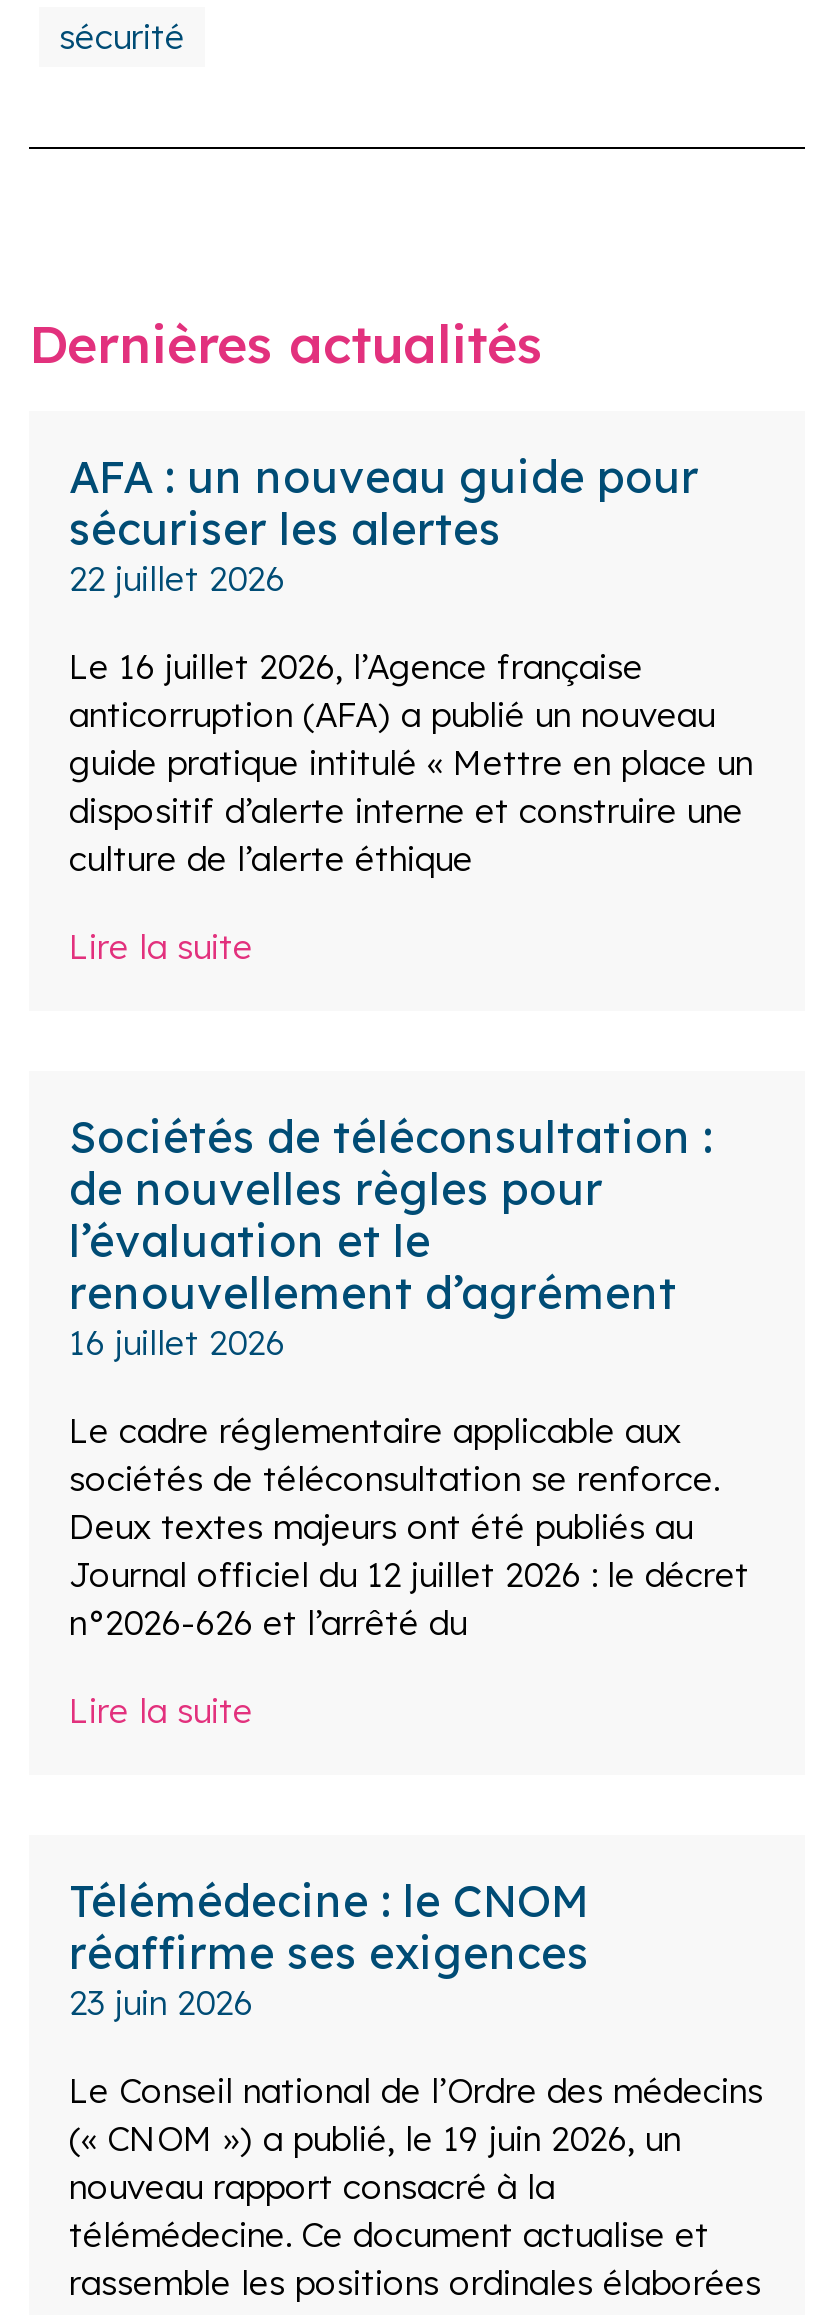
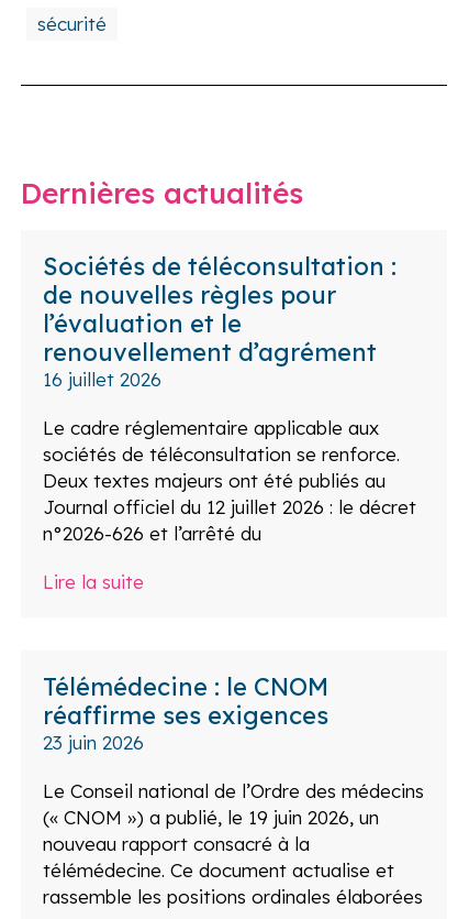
- AFA : un nouveau guide pour
- sécuriser les alertes
- 22 juillet 2026
- Le 16 juillet 2026, l’Agence française
- anticorruption (AFA) a publié un nouveau
- guide pratique intitulé « Mettre en place un
- dispositif d’alerte interne et construire une
- culture de l’alerte éthique
- Lire la suite
